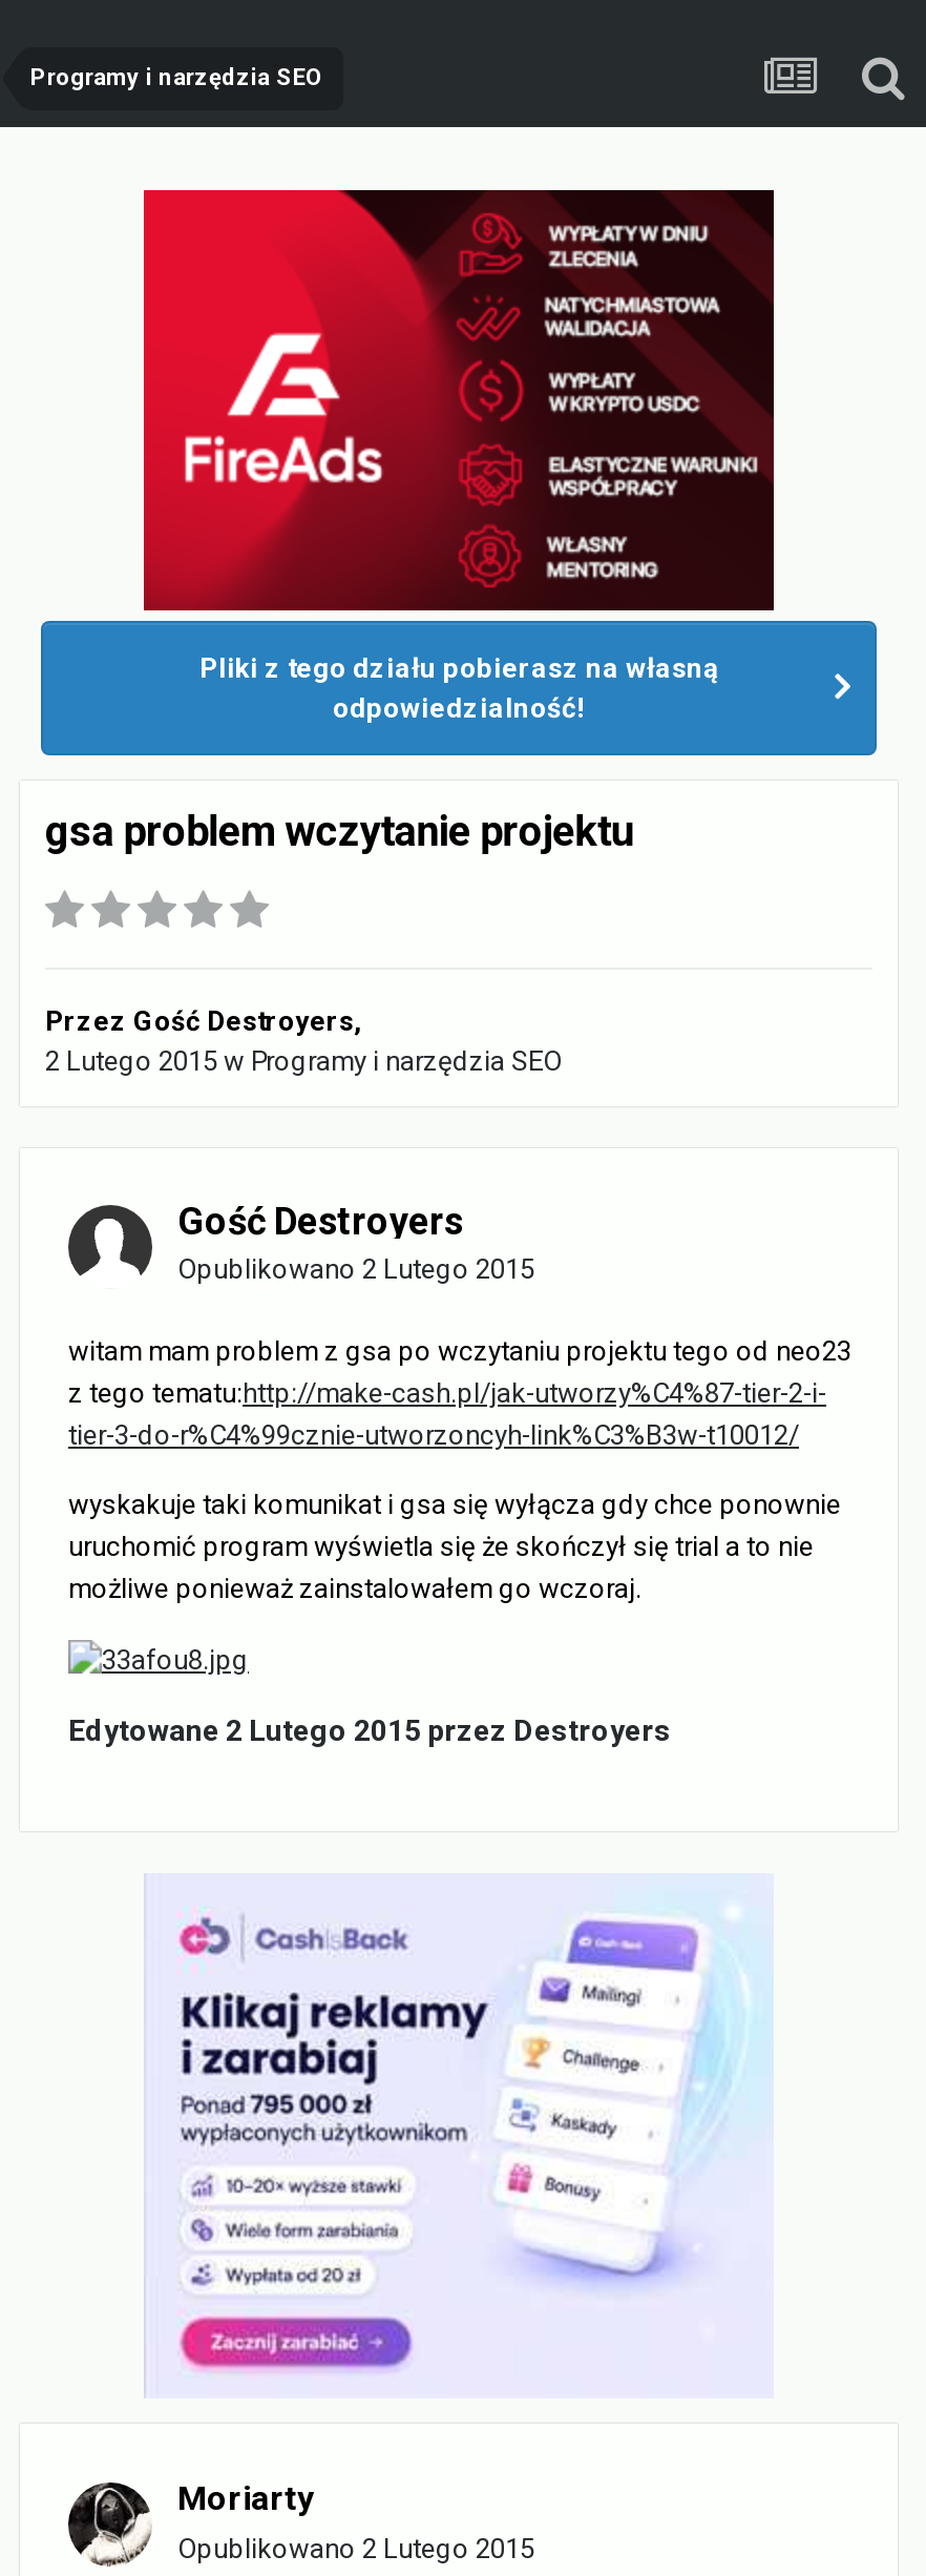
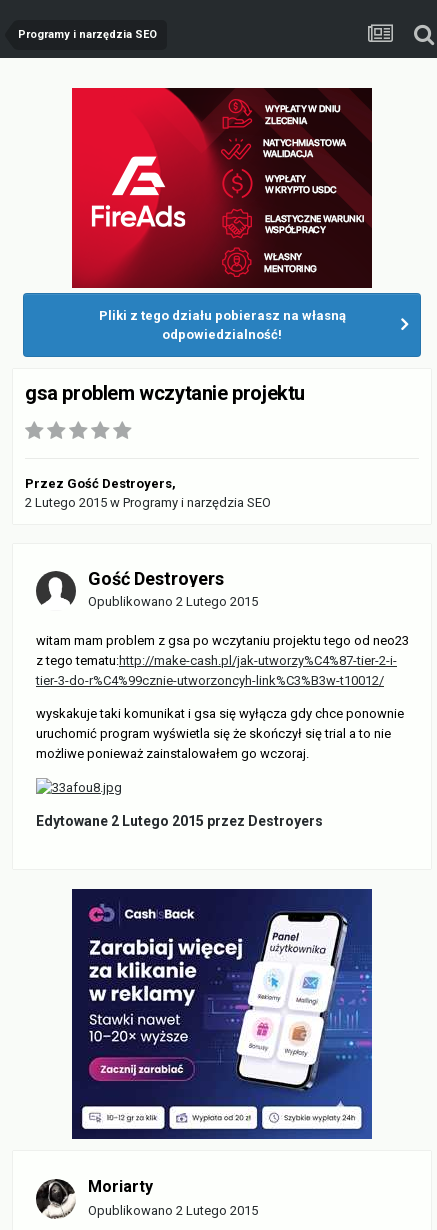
- [image]
+ [image]
